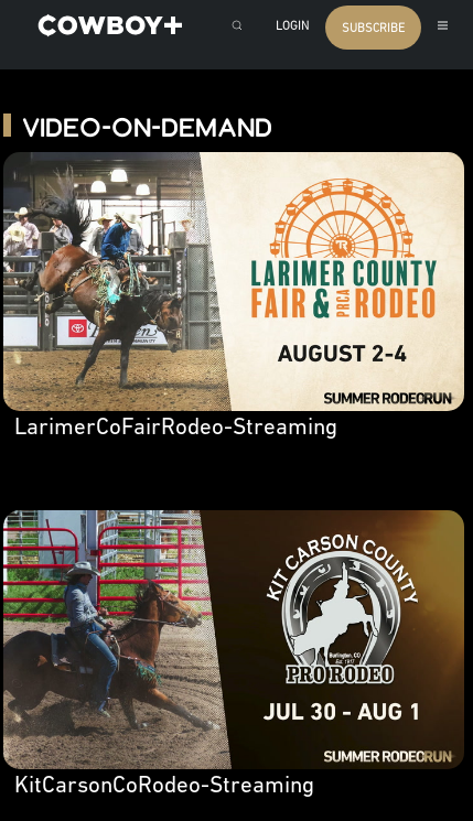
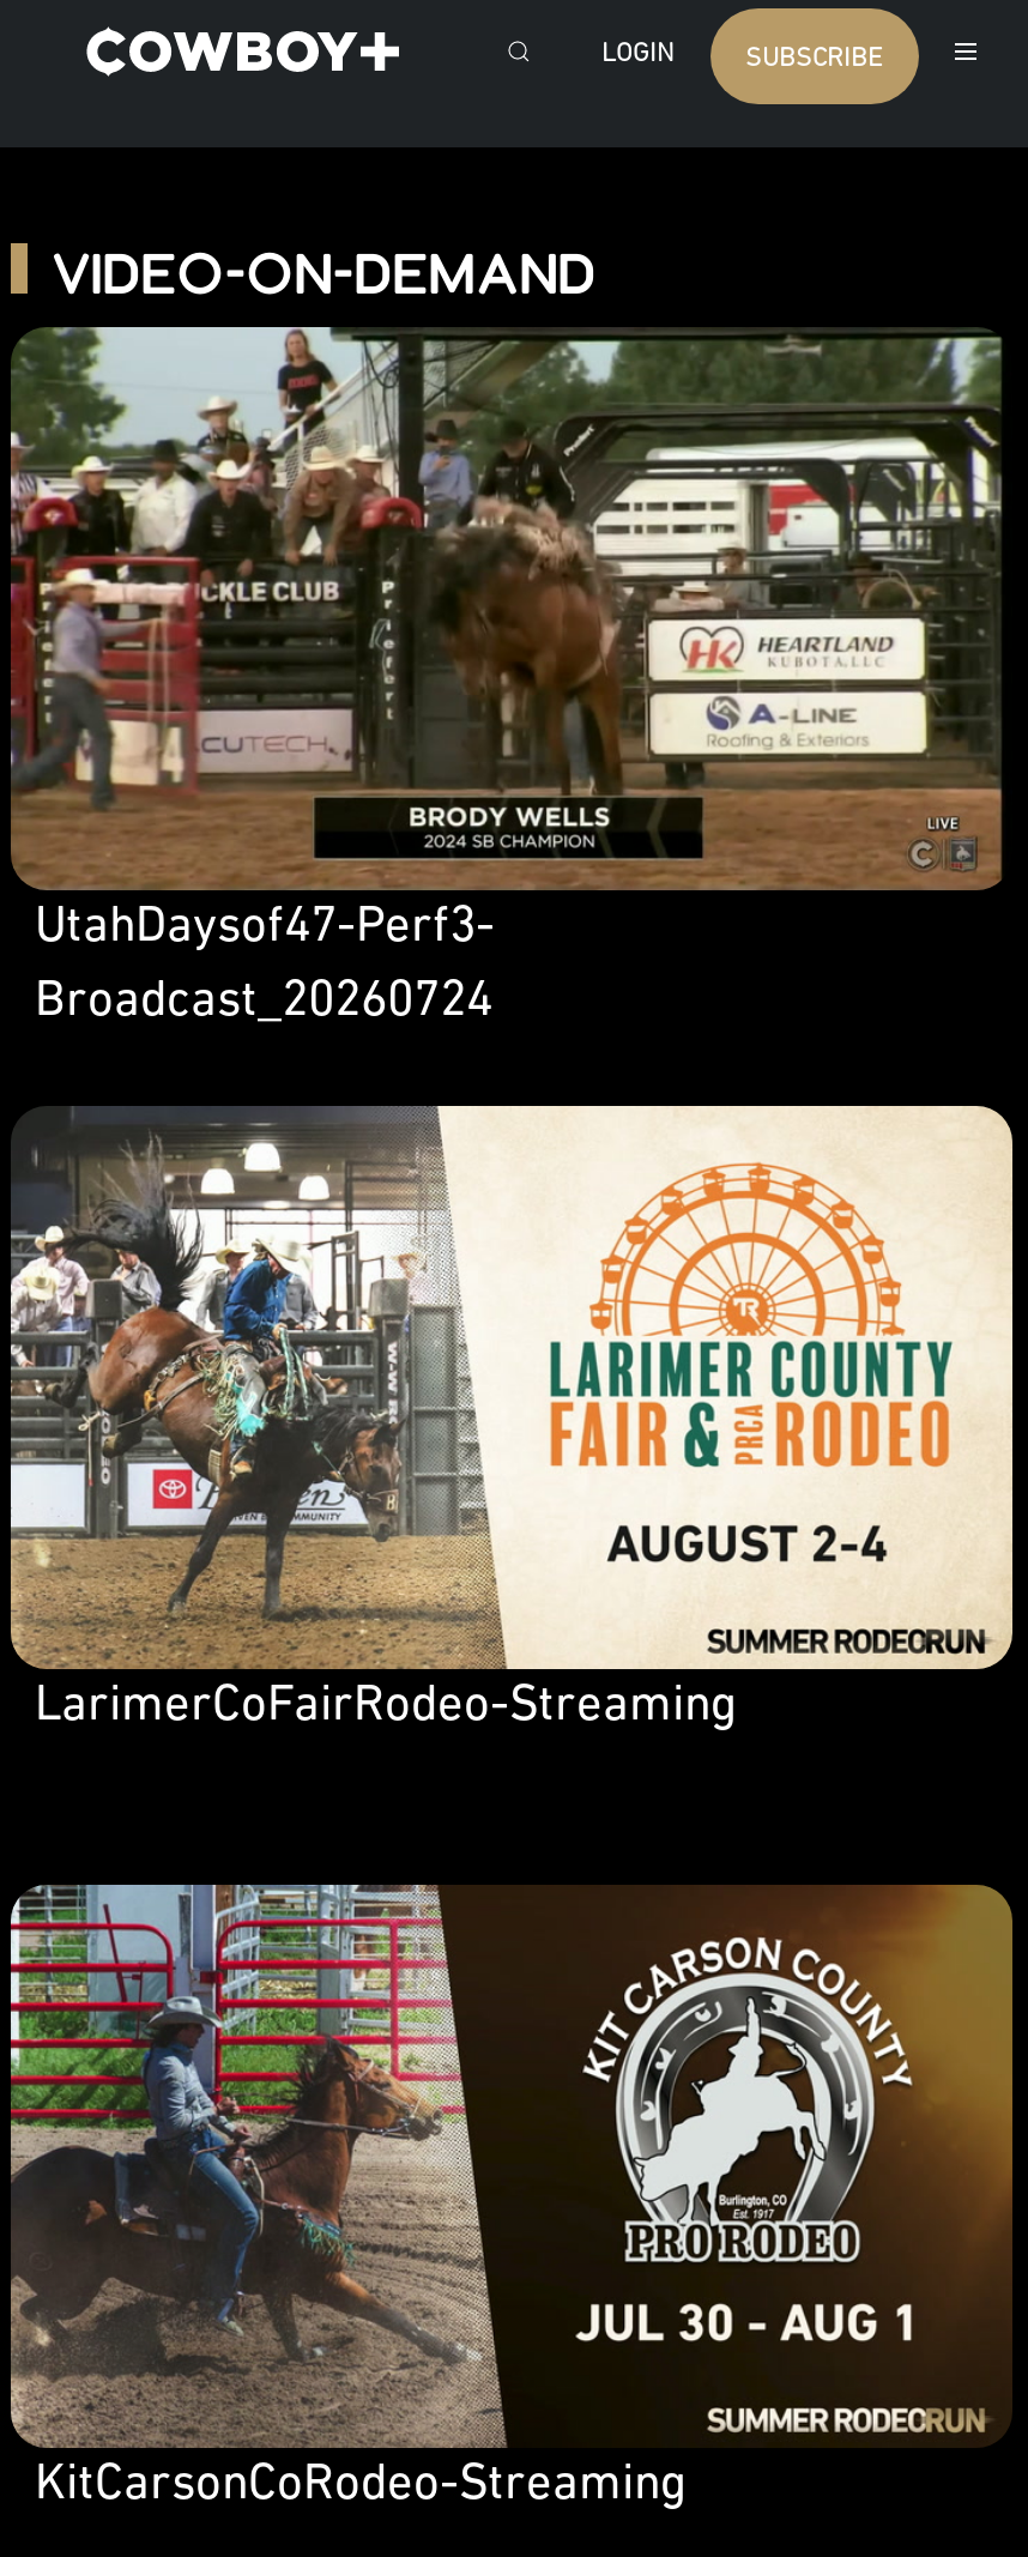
+ [image]
+ UtahDaysof47-Perf3-
+ Broadcast_20260724
